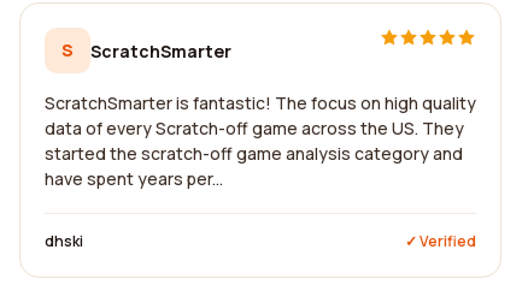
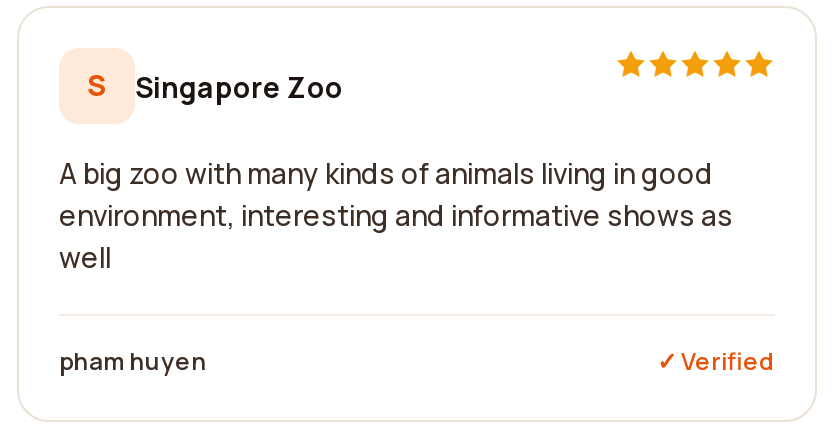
- ScratchSmarter
+ Singapore Zoo

- ScratchSmarter is fantastic! The focus on high quality
- data of every Scratch-off game across the US. They
- started the scratch-off game analysis category and
- have spent years per...
+ A big zoo with many kinds of animals living in good
+ environment, interesting and informative shows as
+ well

- dhski
+ pham huyen
